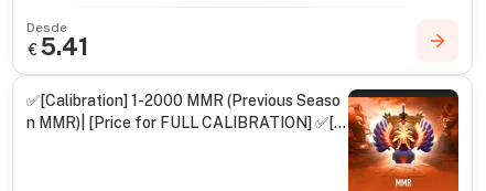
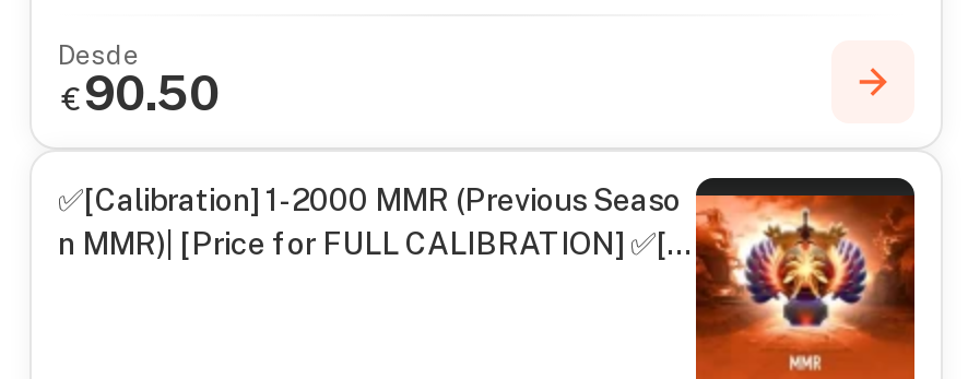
- € 5.41
+ € 90.50
